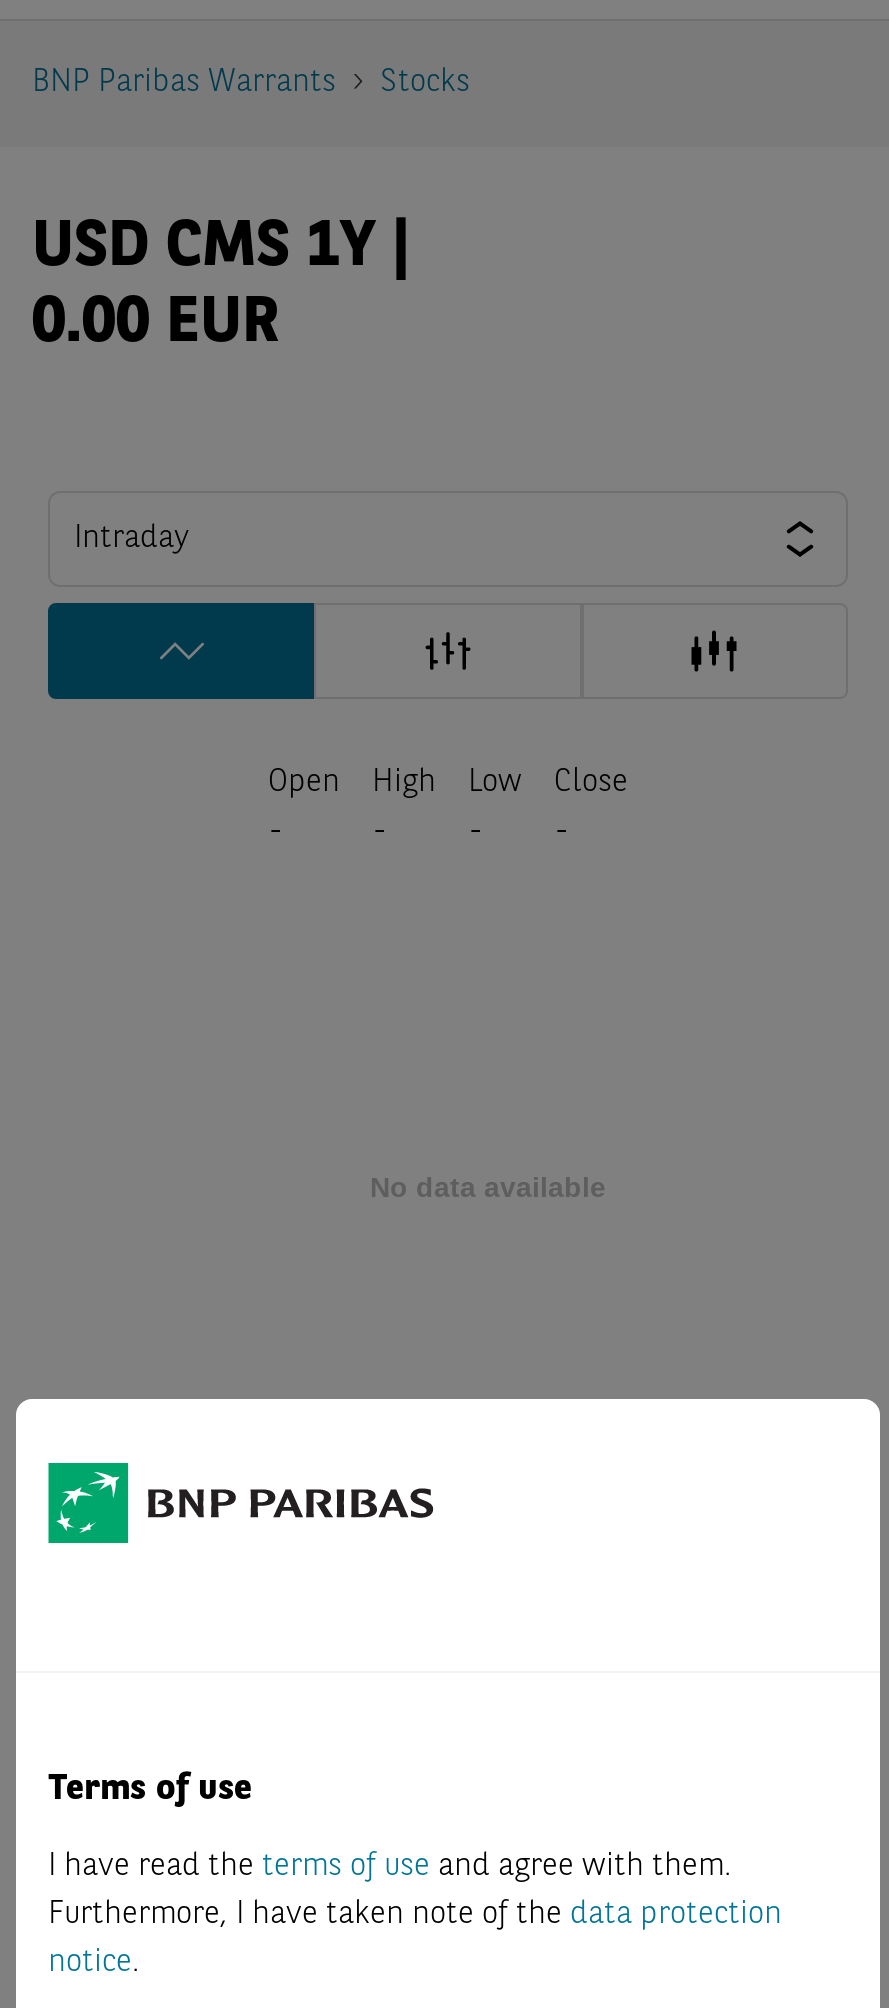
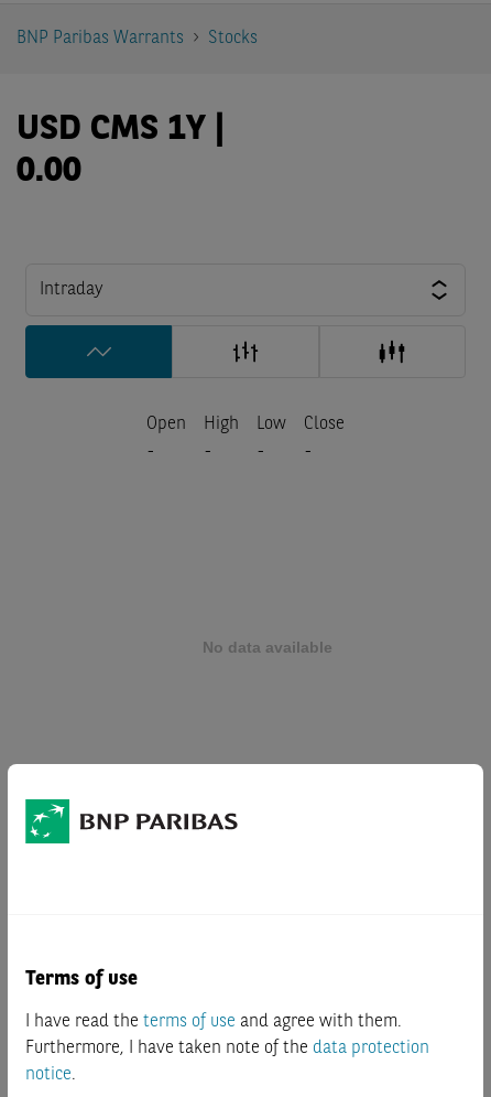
- 0.00 EUR
+ 0.00
